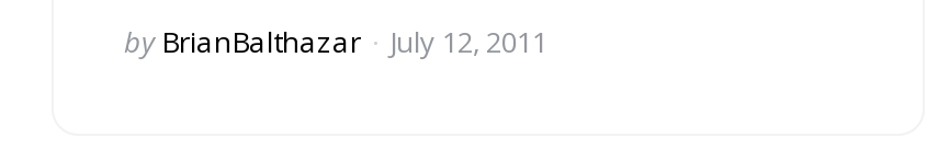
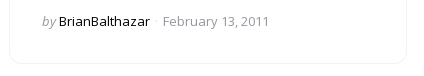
- July 12, 2011
+ February 13, 2011
